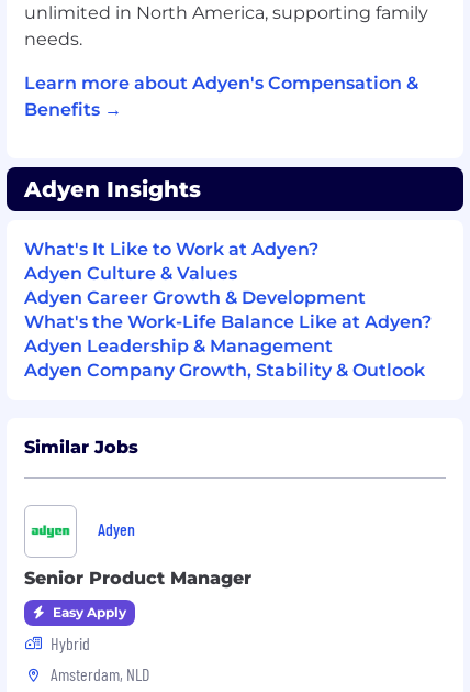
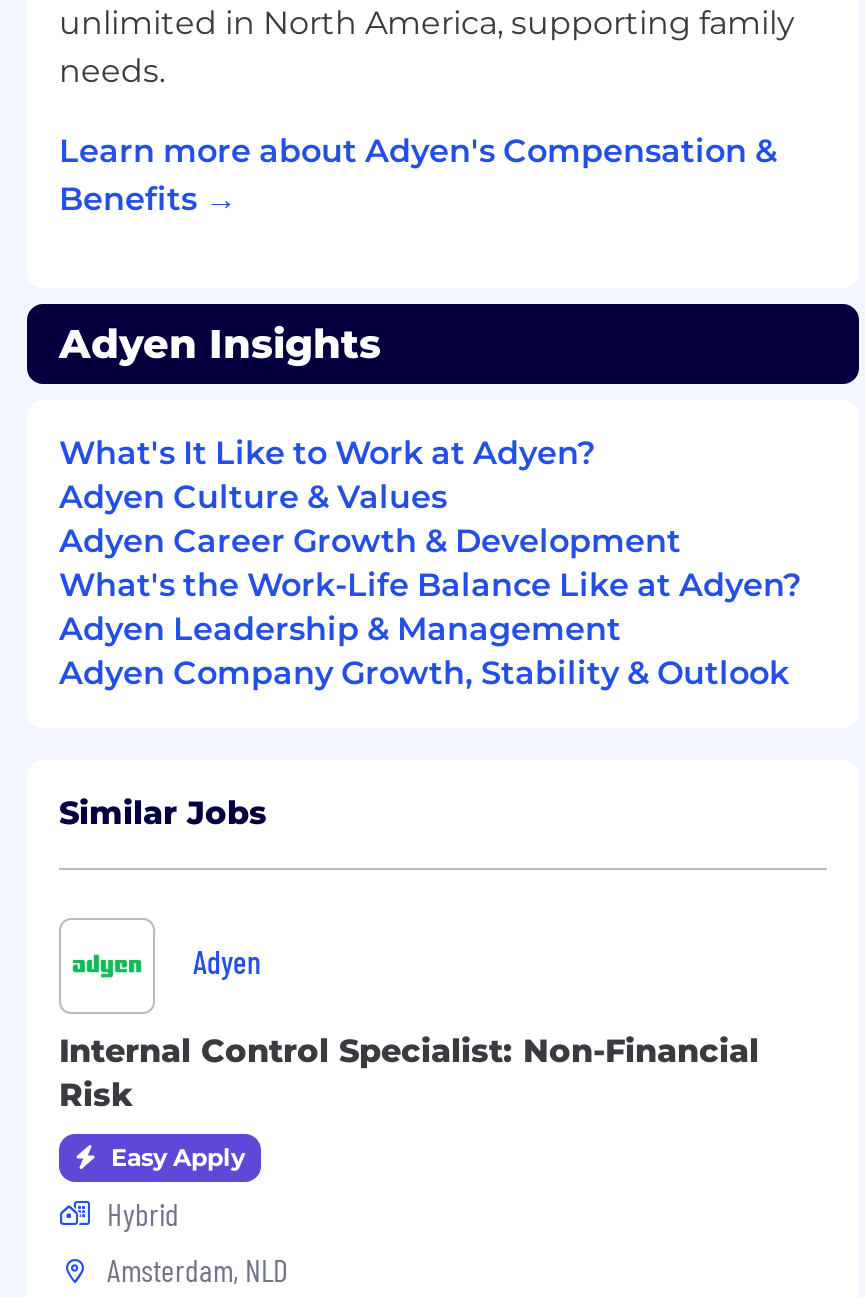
- Senior Product Manager
+ Internal Control Specialist: Non-Financial
+ Risk
